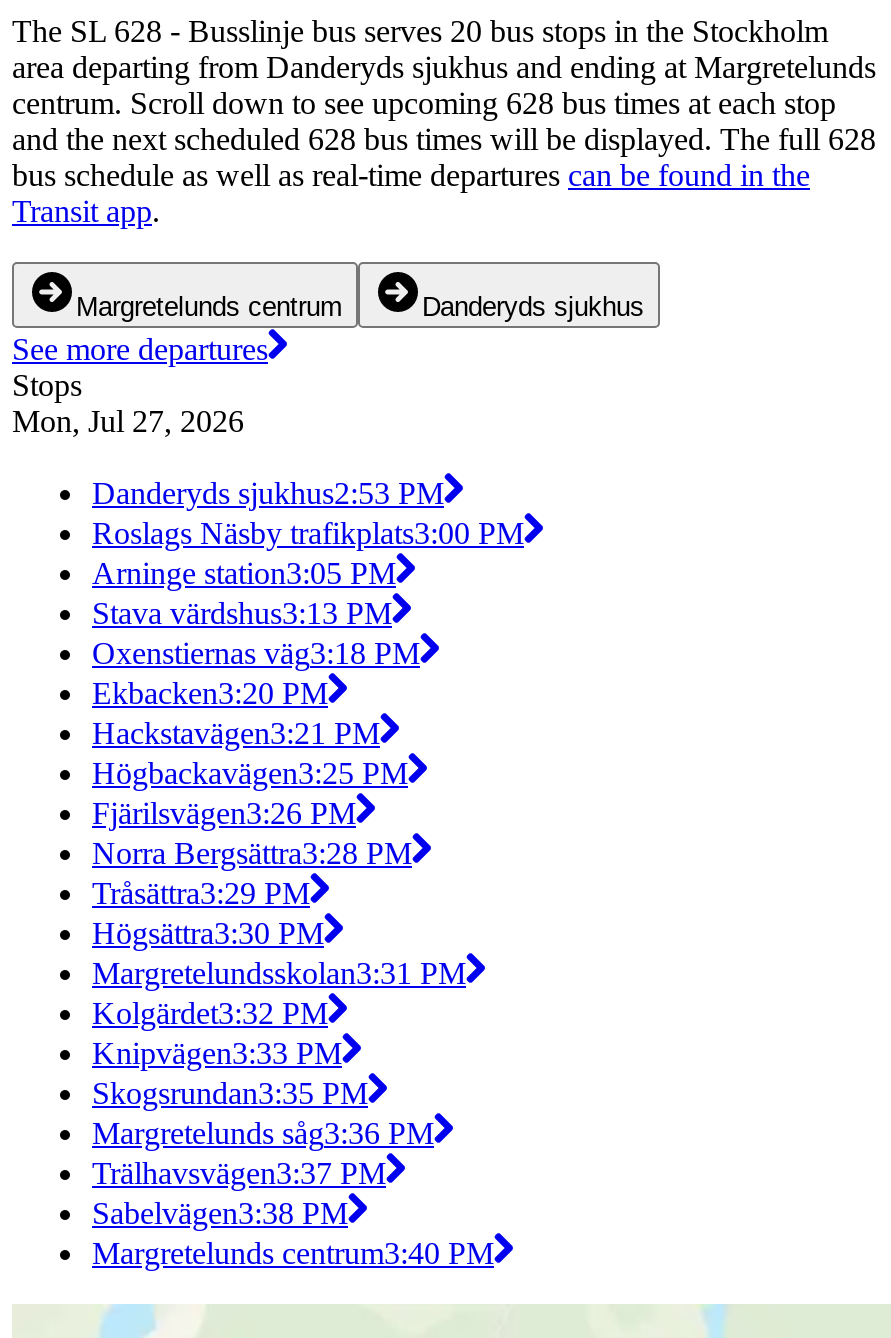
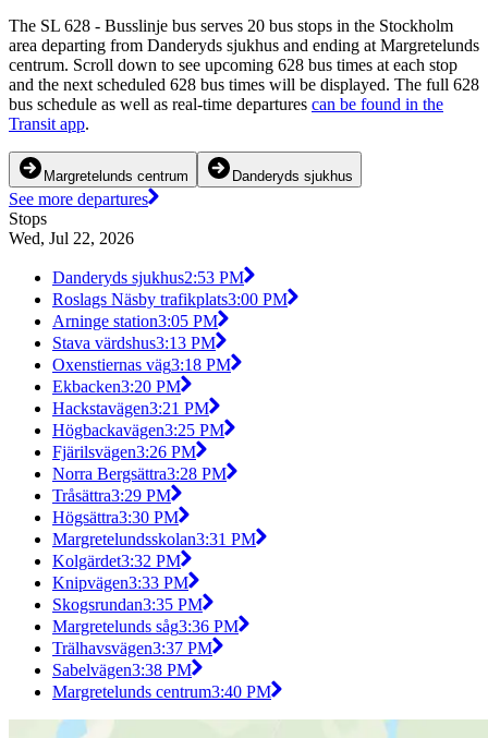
- Mon, Jul 27, 2026
+ Wed, Jul 22, 2026
